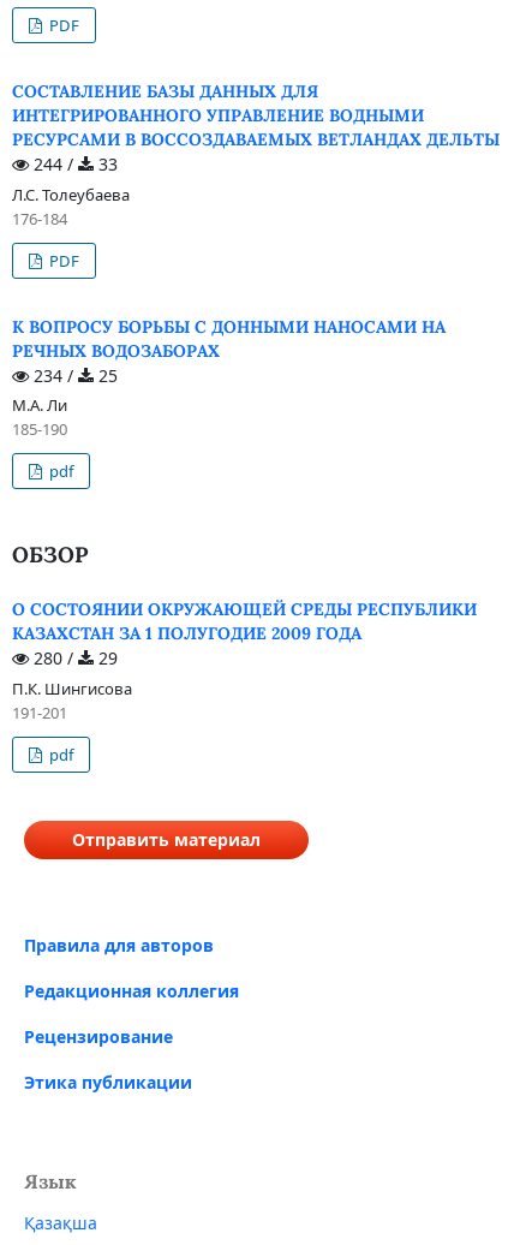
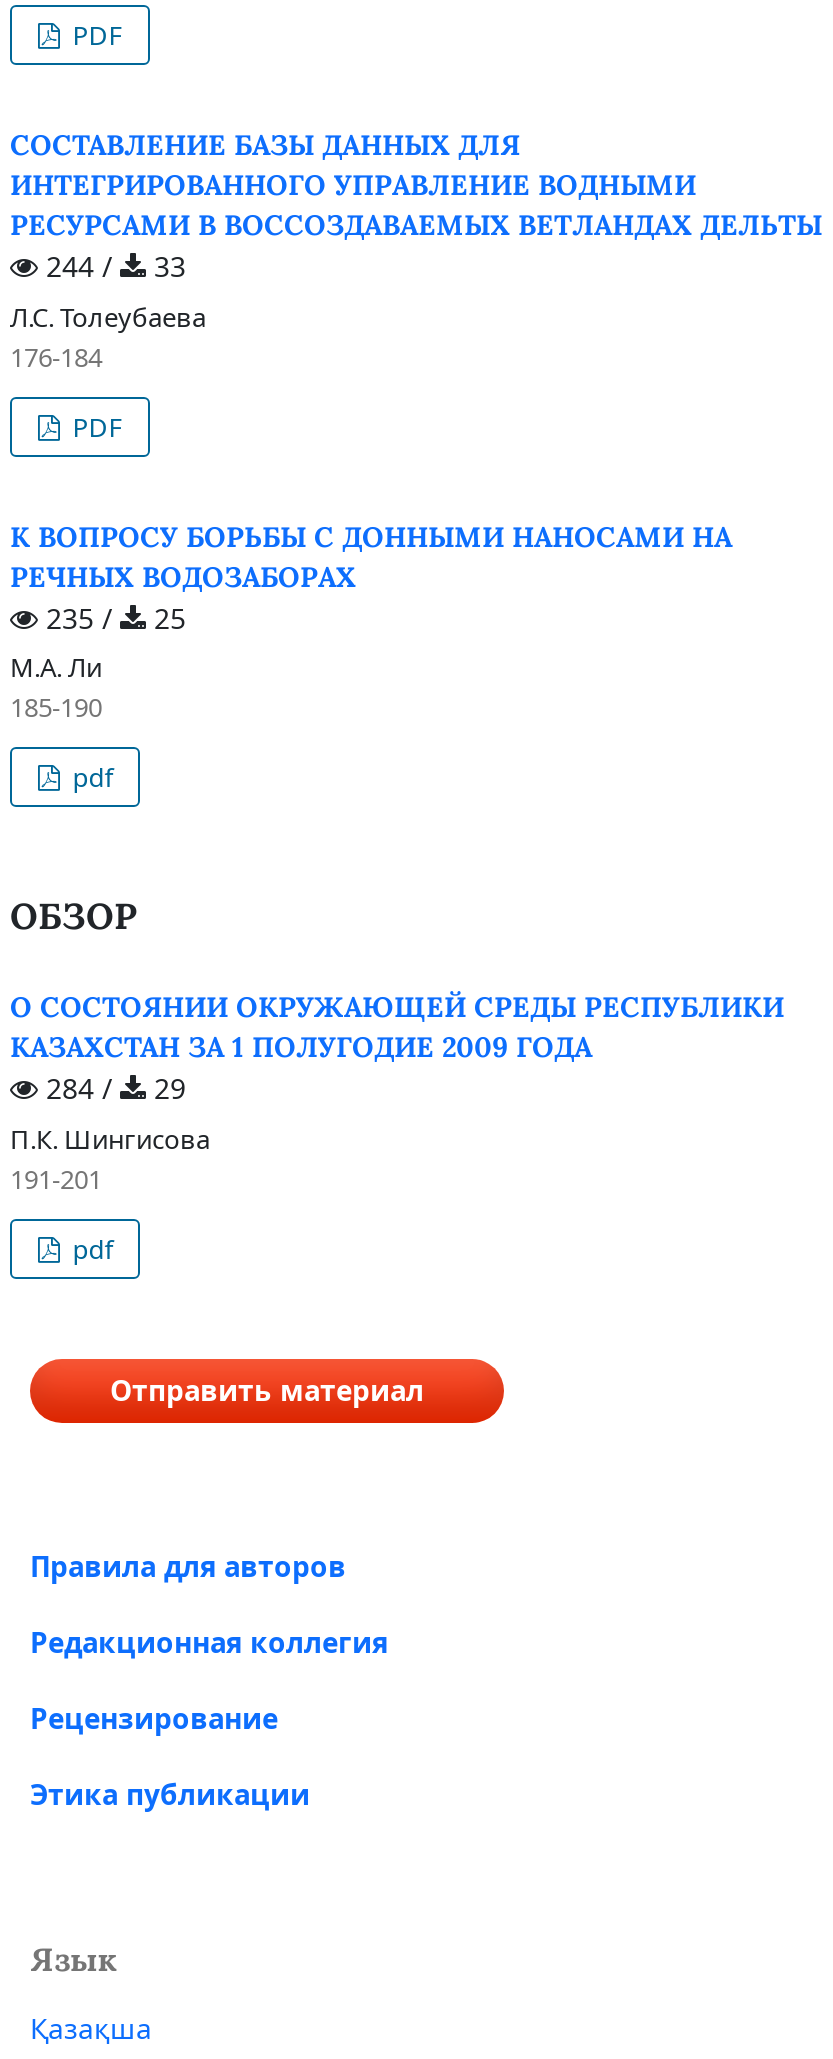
- 234 / 25
+ 235 / 25

- 280 / 29
+ 284 / 29
